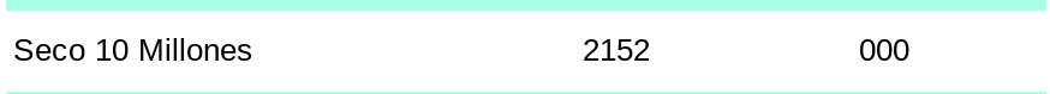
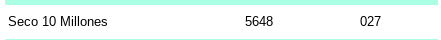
- 2152
+ 5648

- 000
+ 027
